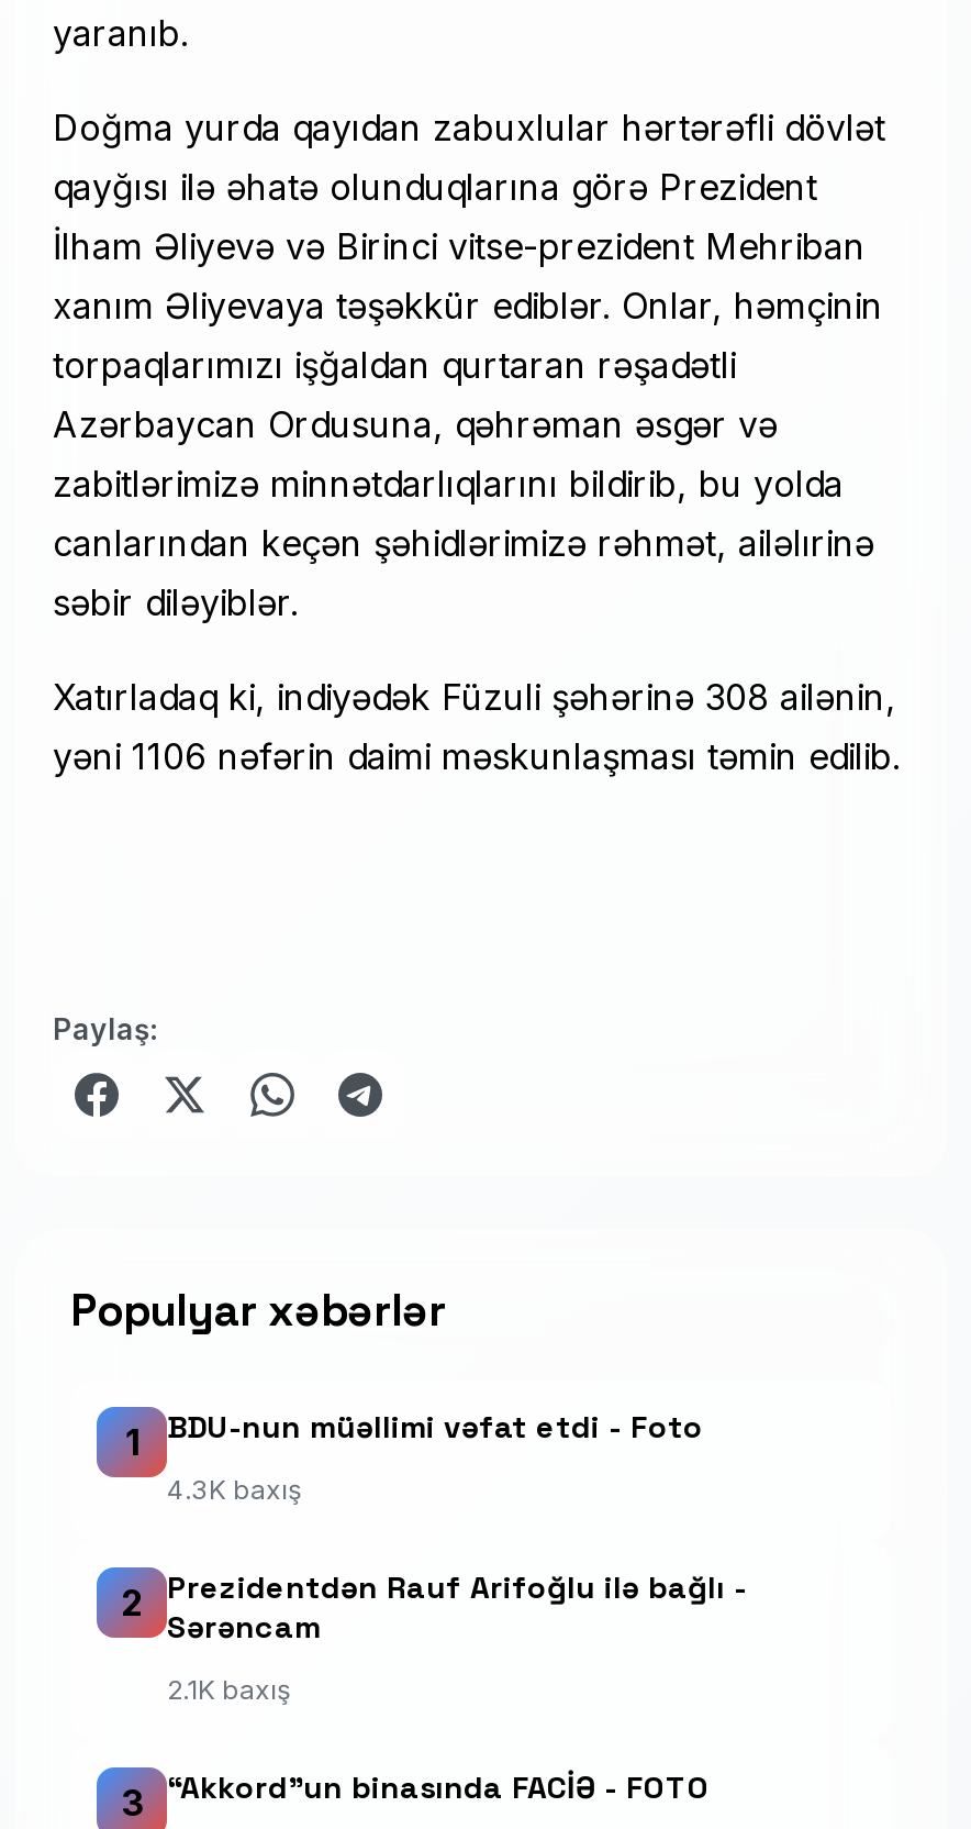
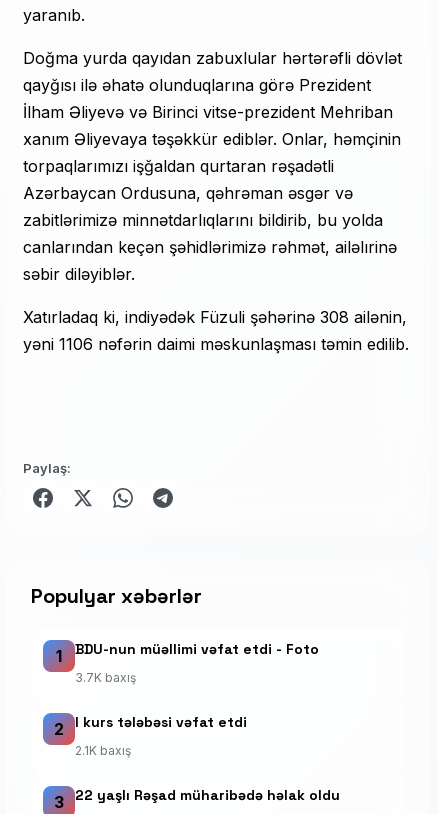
- 4.3K baxış
+ 3.7K baxış

- Prezidentdən Rauf Arifoğlu ilə bağlı -
- Sərəncam
+ I kurs tələbəsi vəfat etdi

- “Akkord”un binasında FACİƏ - FOTO
+ 22 yaşlı Rəşad müharibədə həlak oldu
